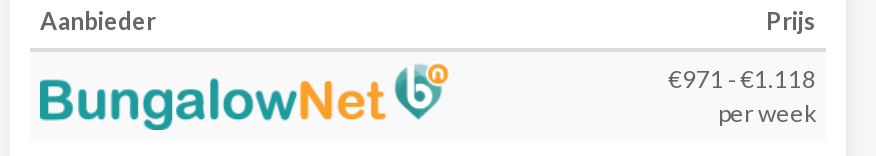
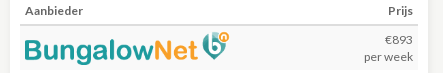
- €971 - €1.118
+ €893
